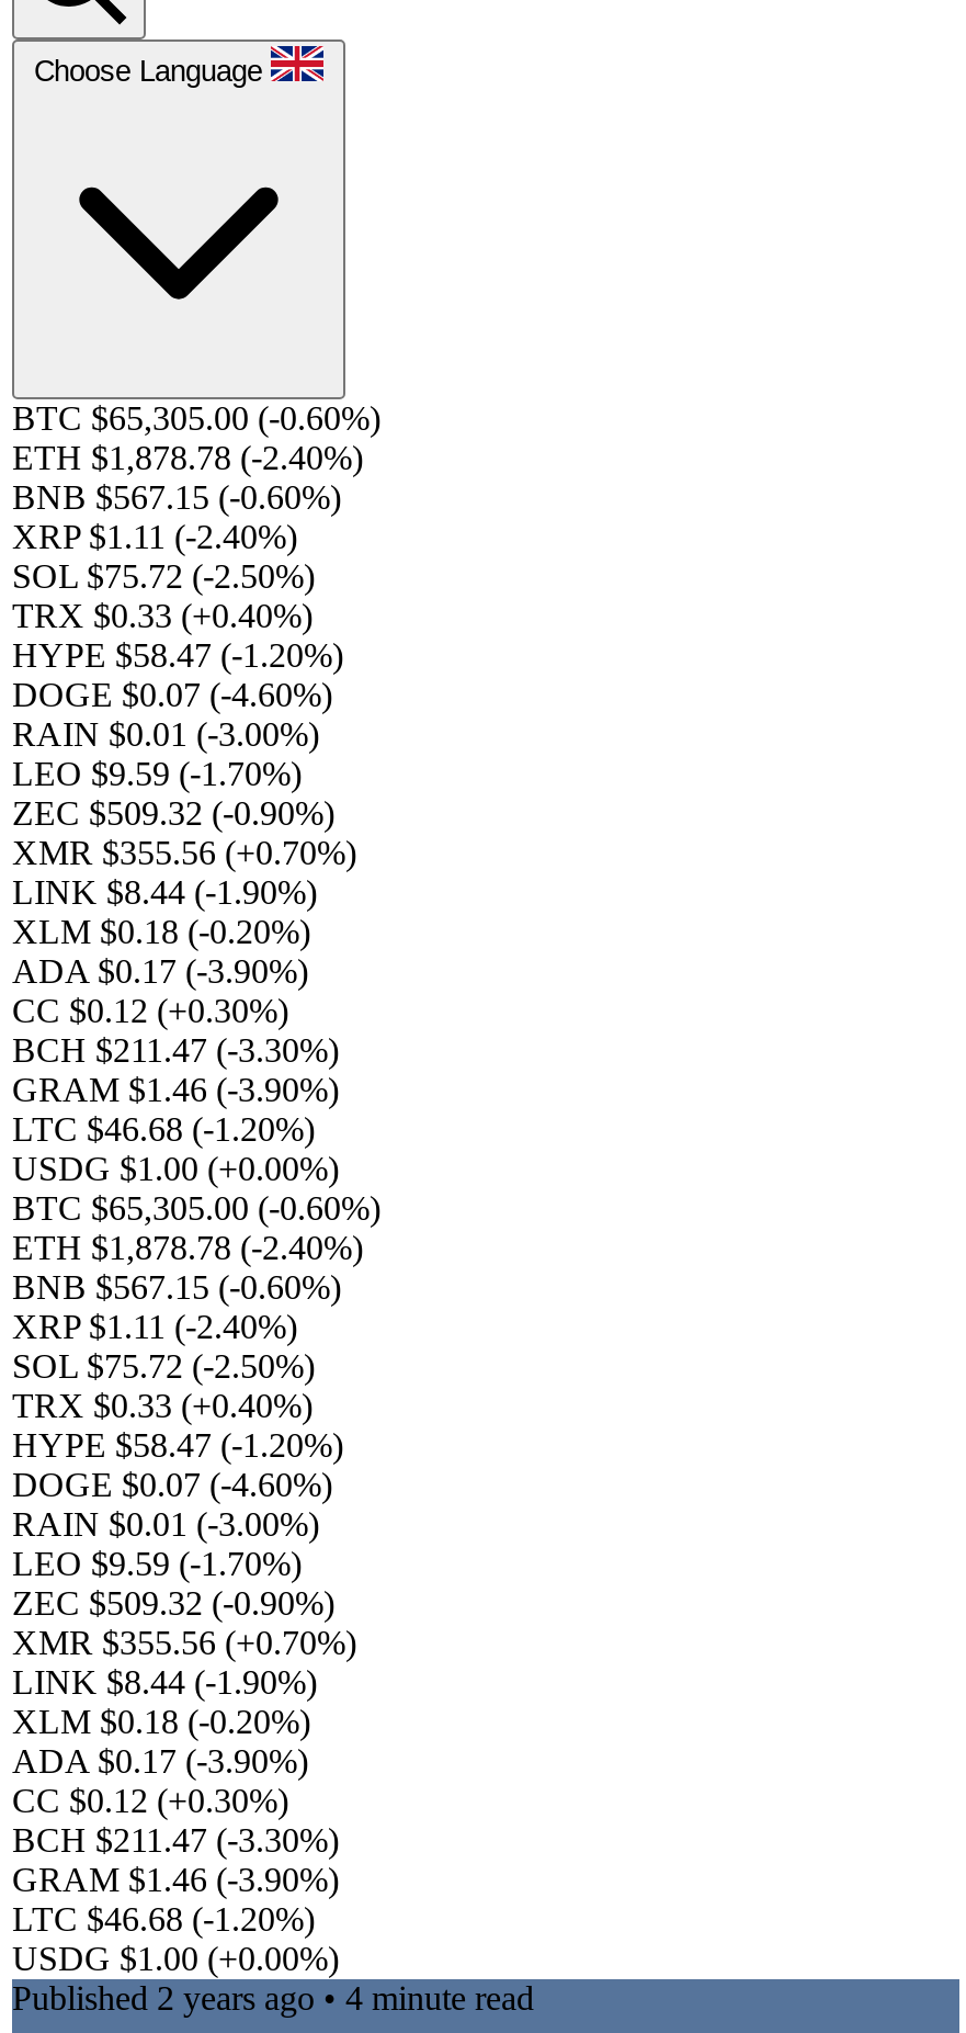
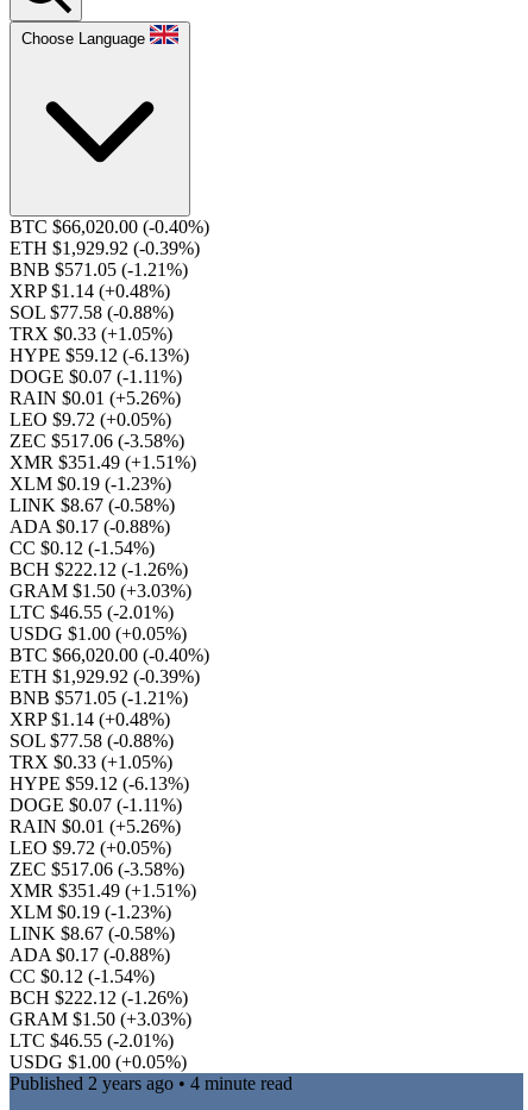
- BTC $65,305.00(-0.60%)
- ETH $1,878.78 (-2.40%)
- BNB $567.15 (-0.60%)
- XRP $1.11 (-2.40%)
- SOL $75.72 (-2.50%)
- TRX $0.33 (+0.40%)
- HYPE $58.47 (-1.20%)
- DOGE $0.07 (-4.60%)
- RAIN $0.01 (-3.00%)
- LEO $9.59 (-1.70%)
- ZEC $509.32 (-0.90%)
- XMR $355.56(+0.70%)
- LINK $8.44 (-1.90%)
- XLM $0.18 (-0.20%)
- ADA $0.17 (-3.90%)
- CC $0.12 (+0.30%)
- BCH $211.47 (-3.30%)
- GRAM $1.46 (-3.90%)
- LTC $46.68 (-1.20%)
- USDG $1.00(+0.00%)
- BTC $65,305.00 (-0.60%)
- ETH $1,878.78 (-2.40%)
- BNB $567.15 (-0.60%)
- XRP $1.11 (-2.40%)
- SOL $75.72 (-2.50%)
- TRX $0.33 (+0.40%)
- HYPE $58.47 (-1.20%)
- DOGE $0.07 (-4.60%)
- RAIN $0.01 (-3.00%)
- LEO $9.59 (-1.70%)
- ZEC $509.32 (-0.90%)
- XMR $355.56(+0.70%)
- LINK $8.44 (-1.90%)
- XLM $0.18 (-0.20%)
- ADA $0.17 (-3.90%)
- CC $0.12 (+0.30%)
- BCH $211.47 (-3.30%)
- GRAM $1.46 (-3.90%)
- LTC $46.68 (-1.20%)
- USDG $1.00(+0.00%)
+ BTC $66,020.00(-0.40%)
+ ETH $1,929.92 (-0.39%)
+ BNB $571.05 (-1.21%)
+ XRP $1.14 (+0.48%)
+ SOL $77.58 (-0.88%)
+ TRX $0.33 (+1.05%)
+ HYPE $59.12 (-6.13%)
+ DOGE $0.07 (-1.11%)
+ RAIN $0.01 (+5.26%)
+ LEO $9.72 (+0.05%)
+ ZEC $517.06 (-3.58%)
+ XMR $351.49(+1.51%)
+ XLM $0.19 (-1.23%)
+ LINK $8.67 (-0.58%)
+ ADA $0.17 (-0.88%)
+ CC $0.12 (-1.54%)
+ BCH $222.12 (-1.26%)
+ GRAM $1.50 (+3.03%)
+ LTC $46.55 (-2.01%)
+ USDG $1.00(+0.05%)
+ BTC $66,020.00 (-0.40%)
+ ETH $1,929.92 (-0.39%)
+ BNB $571.05 (-1.21%)
+ XRP $1.14 (+0.48%)
+ SOL $77.58 (-0.88%)
+ TRX $0.33 (+1.05%)
+ HYPE $59.12 (-6.13%)
+ DOGE $0.07 (-1.11%)
+ RAIN $0.01 (+5.26%)
+ LEO $9.72 (+0.05%)
+ ZEC $517.06 (-3.58%)
+ XMR $351.49(+1.51%)
+ XLM $0.19 (-1.23%)
+ LINK $8.67 (-0.58%)
+ ADA $0.17 (-0.88%)
+ CC $0.12 (-1.54%)
+ BCH $222.12 (-1.26%)
+ GRAM $1.50 (+3.03%)
+ LTC $46.55 (-2.01%)
+ USDG $1.00(+0.05%)
